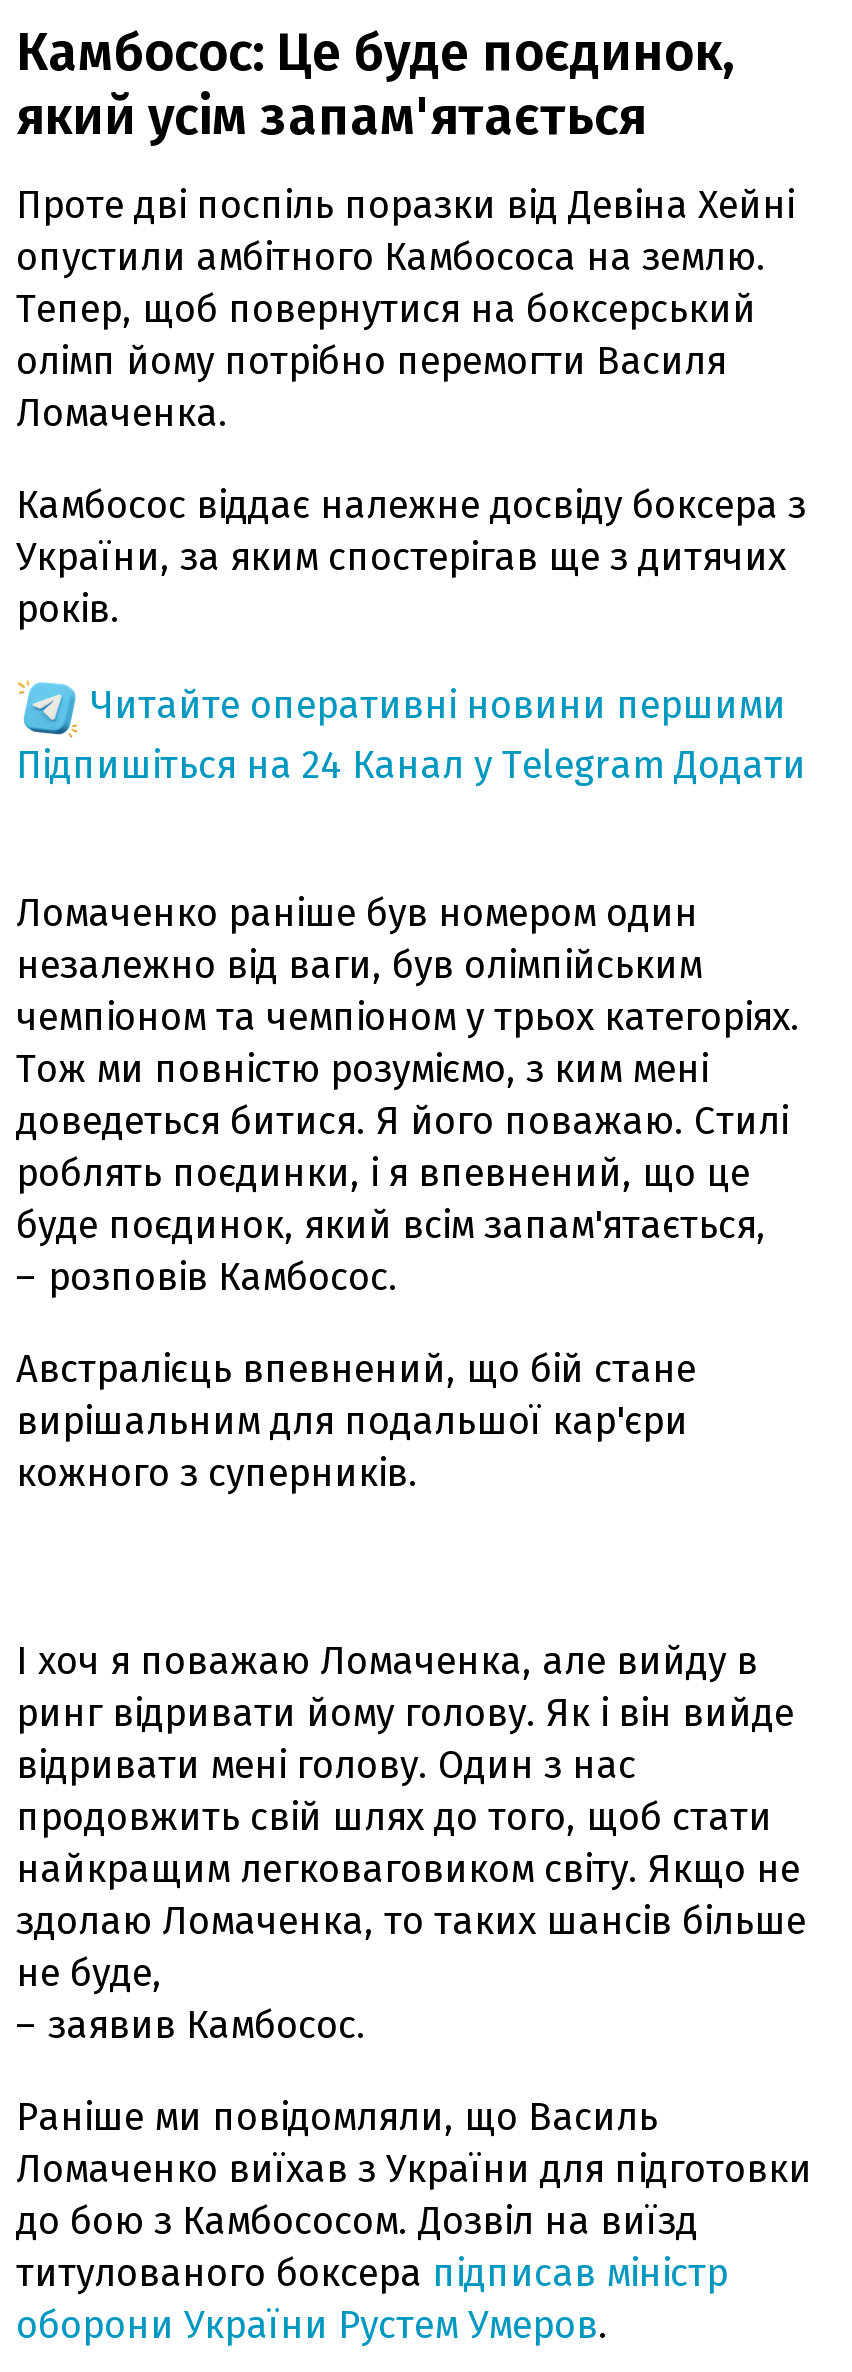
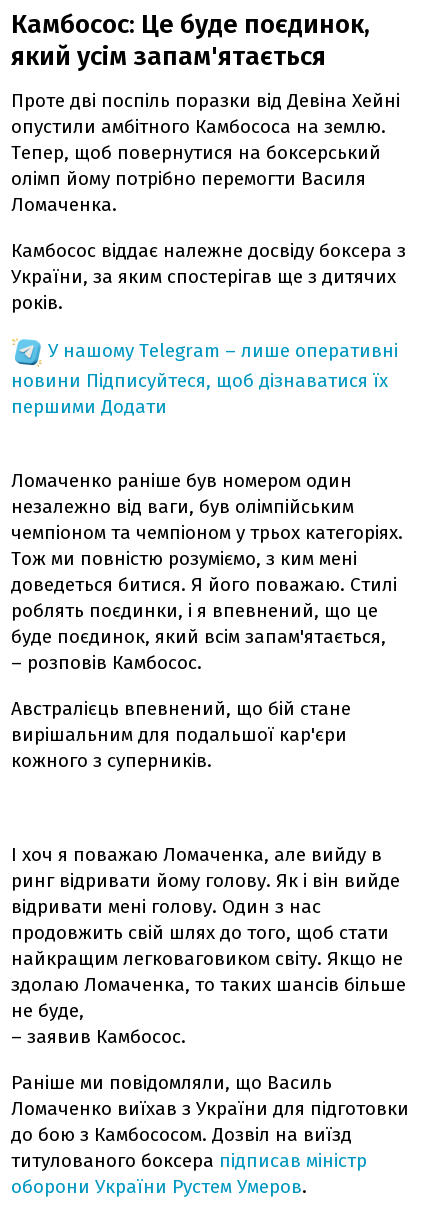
- Читайте оперативні новини першими
- Підпишіться на 24 Канал у Telegram Додати
+ У нашому Telegram – лише оперативні
+ новини Підписуйтеся, щоб дізнаватися їх
+ першими Додати
